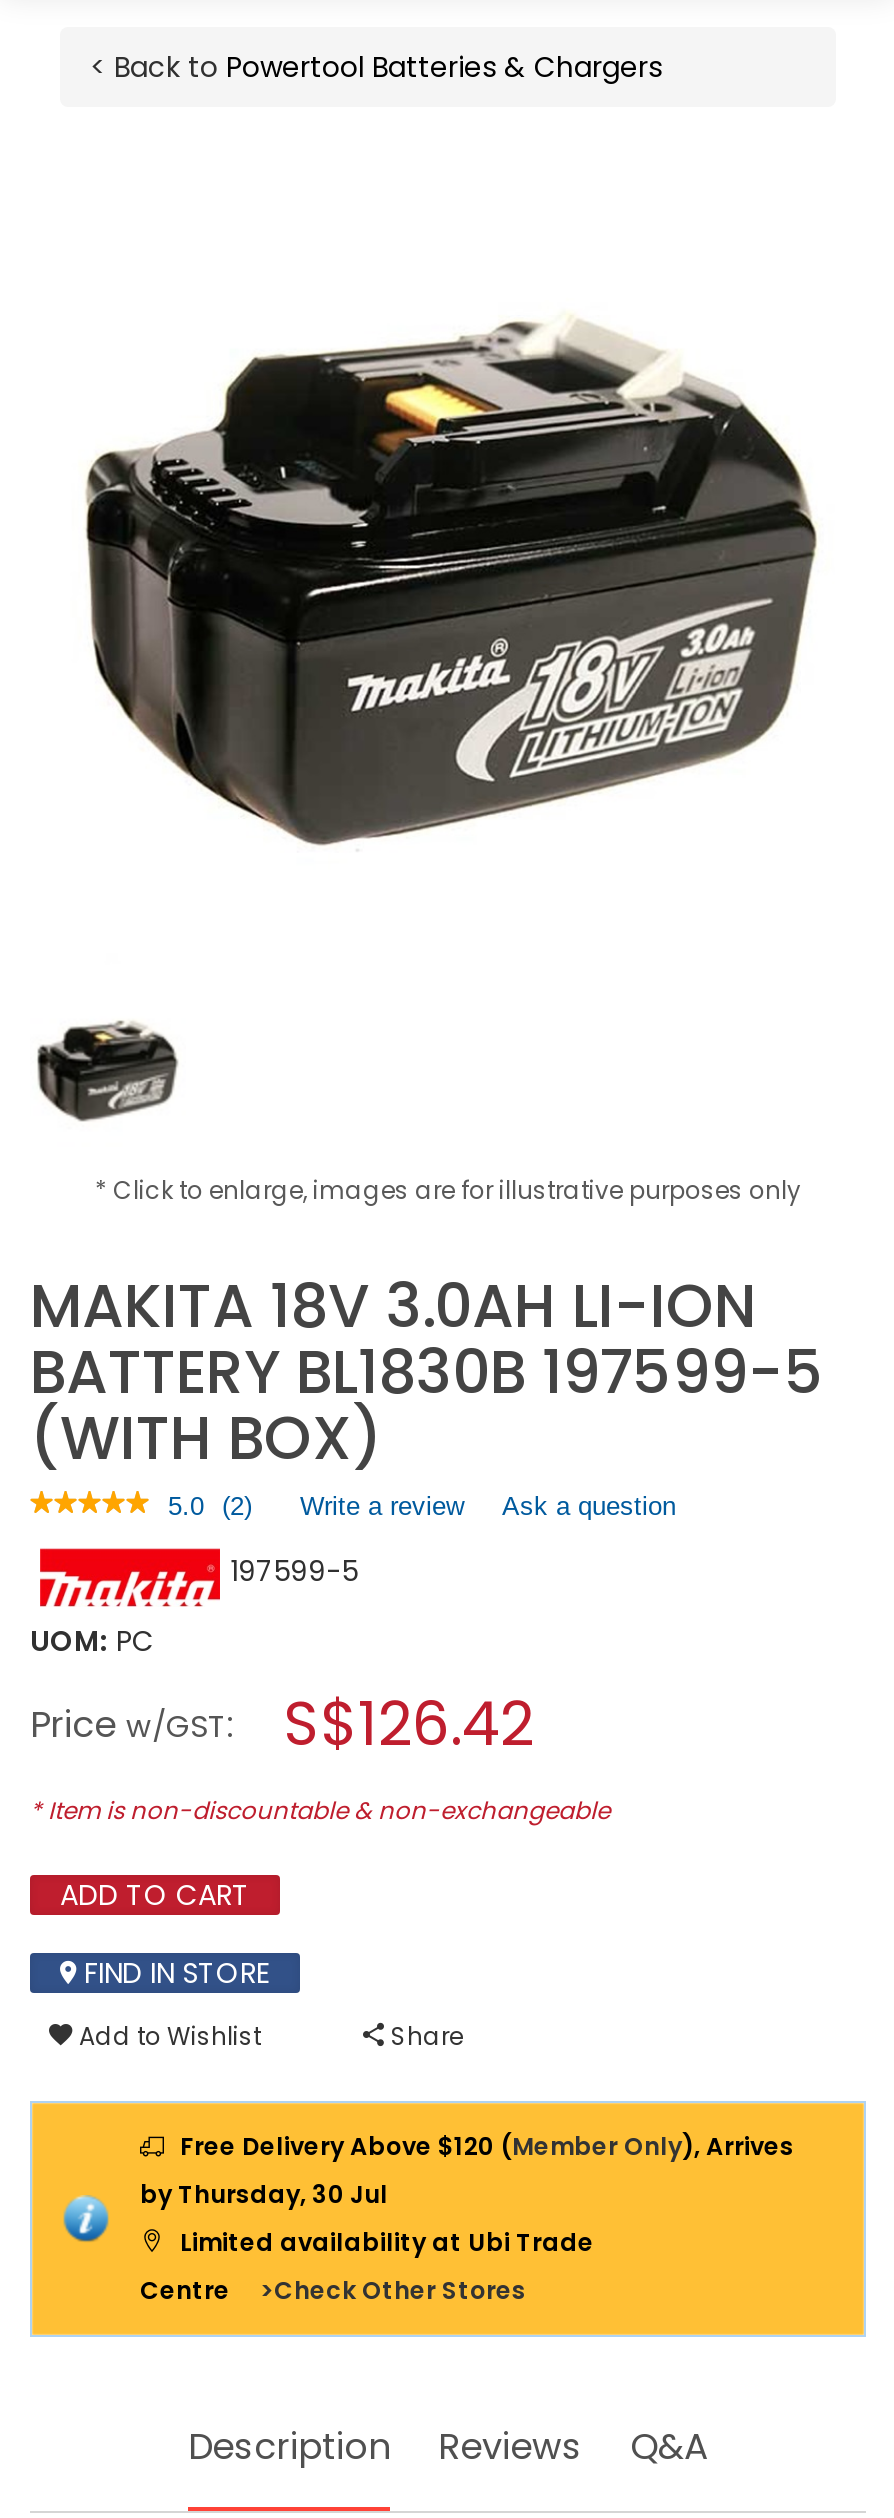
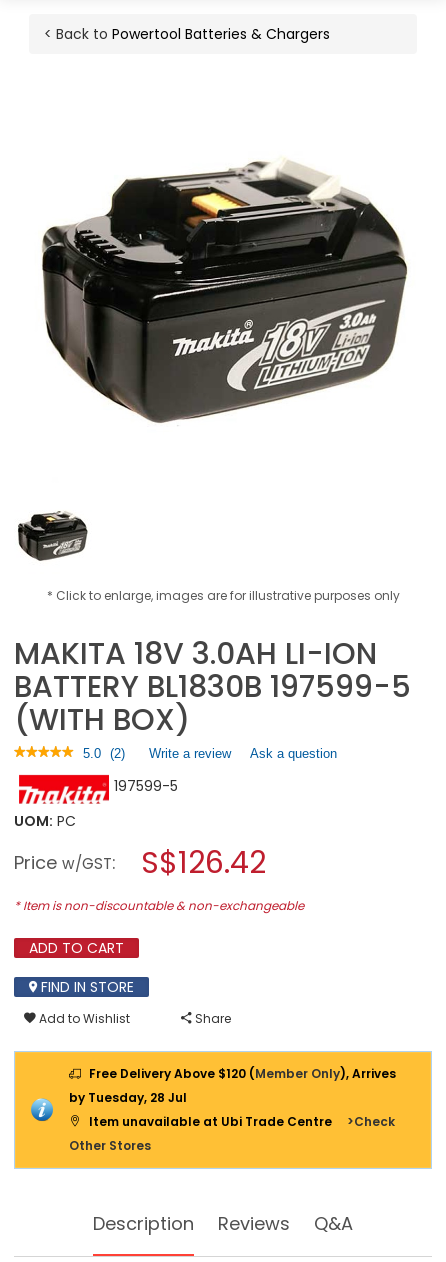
- by Thursday, 30 Jul
- Limited availability at Ubi Trade
- Centre
- >Check Other Stores
+ by Tuesday, 28 Jul
+ Item unavailable at Ubi Trade Centre
+ >Check
+ Other Stores
